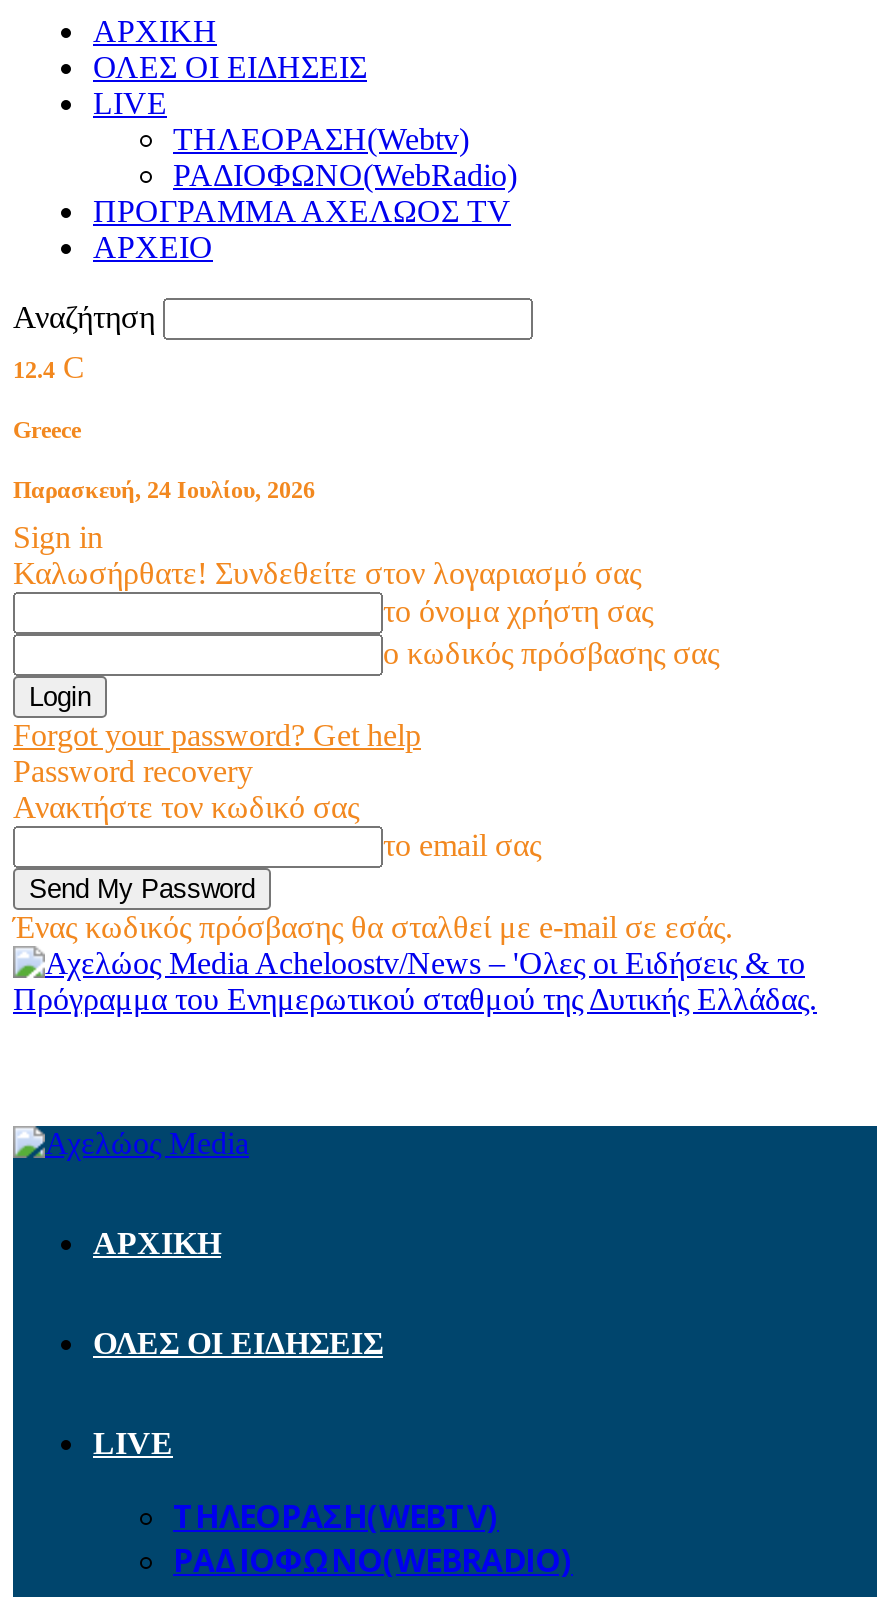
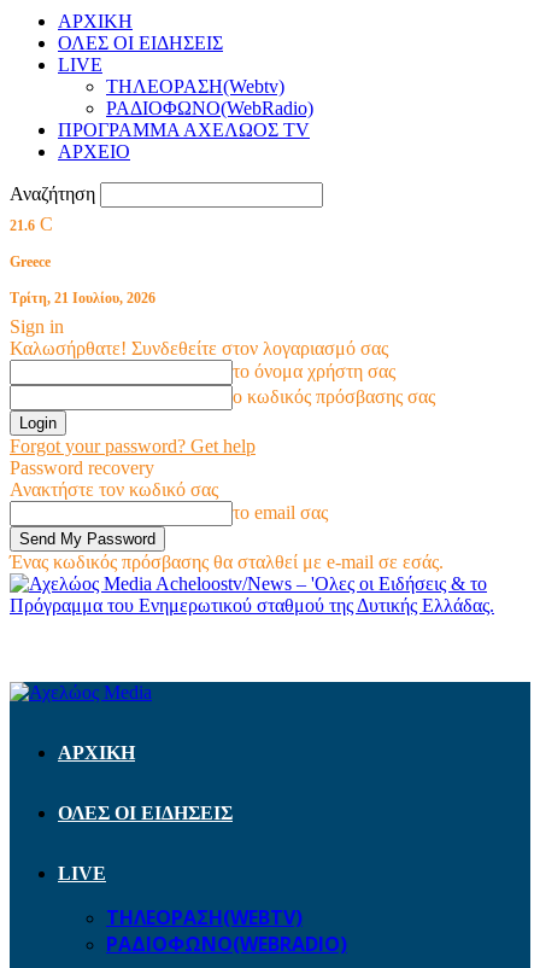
- 12.4 C
+ 21.6 C

- Παρασκευή, 24 Ιουλίου, 2026
+ Τρίτη, 21 Ιουλίου, 2026
